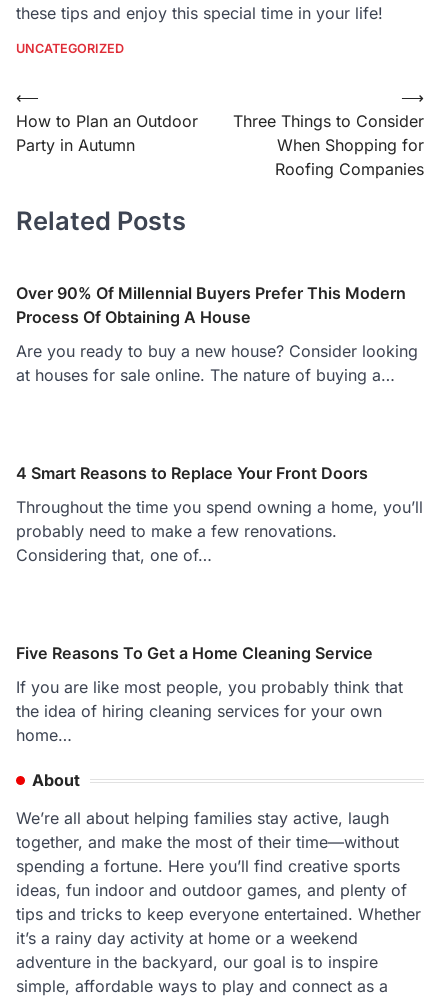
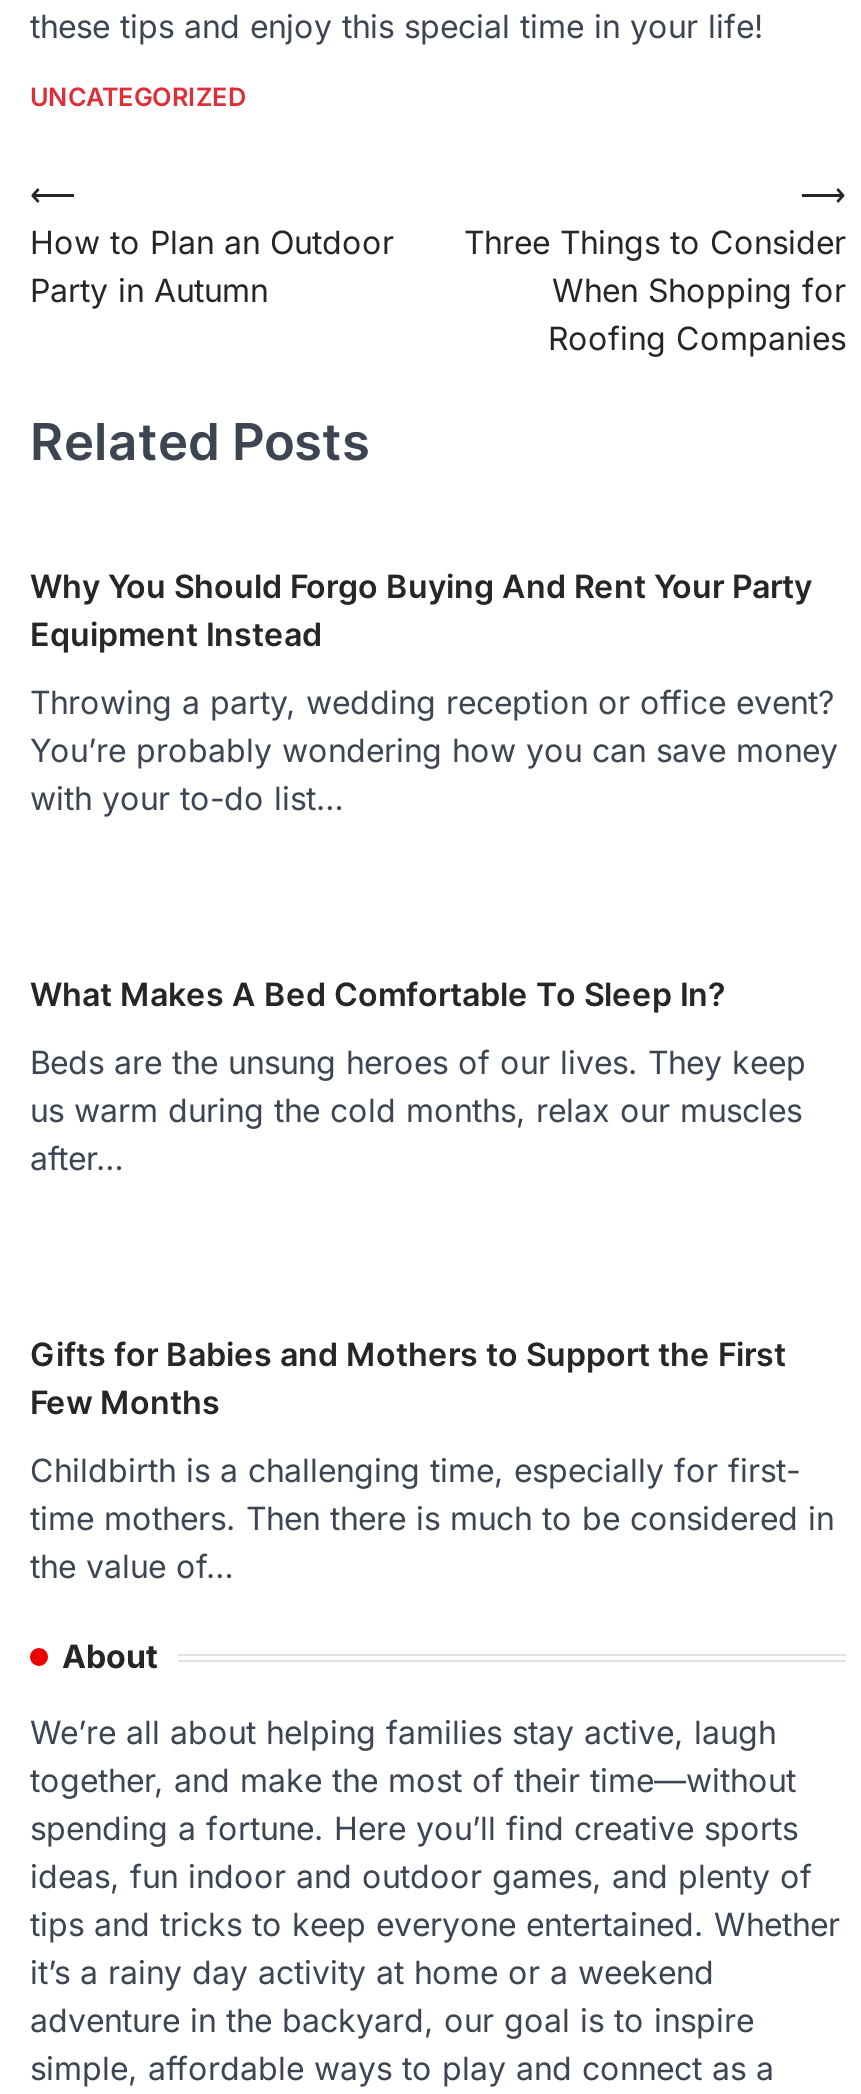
- Over 90% Of Millennial Buyers Prefer This Modern
- Process Of Obtaining A House
+ Why You Should Forgo Buying And Rent Your Party
+ Equipment Instead

- Are you ready to buy a new house? Consider looking
- at houses for sale online. The nature of buying a…
+ Throwing a party, wedding reception or office event?
+ You’re probably wondering how you can save money
+ with your to-do list…

- 4 Smart Reasons to Replace Your Front Doors
+ What Makes A Bed Comfortable To Sleep In?

- Throughout the time you spend owning a home, you’ll
- probably need to make a few renovations.
- Considering that, one of…
+ Beds are the unsung heroes of our lives. They keep
+ us warm during the cold months, relax our muscles
+ after…

- Five Reasons To Get a Home Cleaning Service
+ Gifts for Babies and Mothers to Support the First
+ Few Months

- If you are like most people, you probably think that
- the idea of hiring cleaning services for your own
- home…
+ Childbirth is a challenging time, especially for first-
+ time mothers. Then there is much to be considered in
+ the value of…
